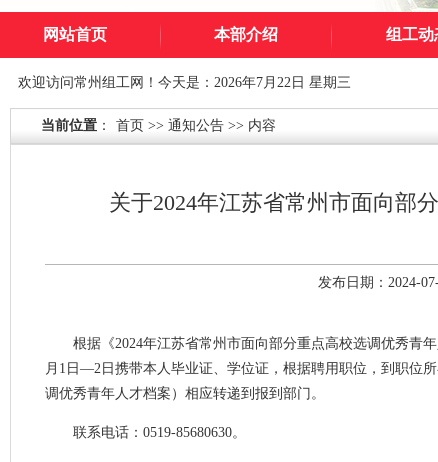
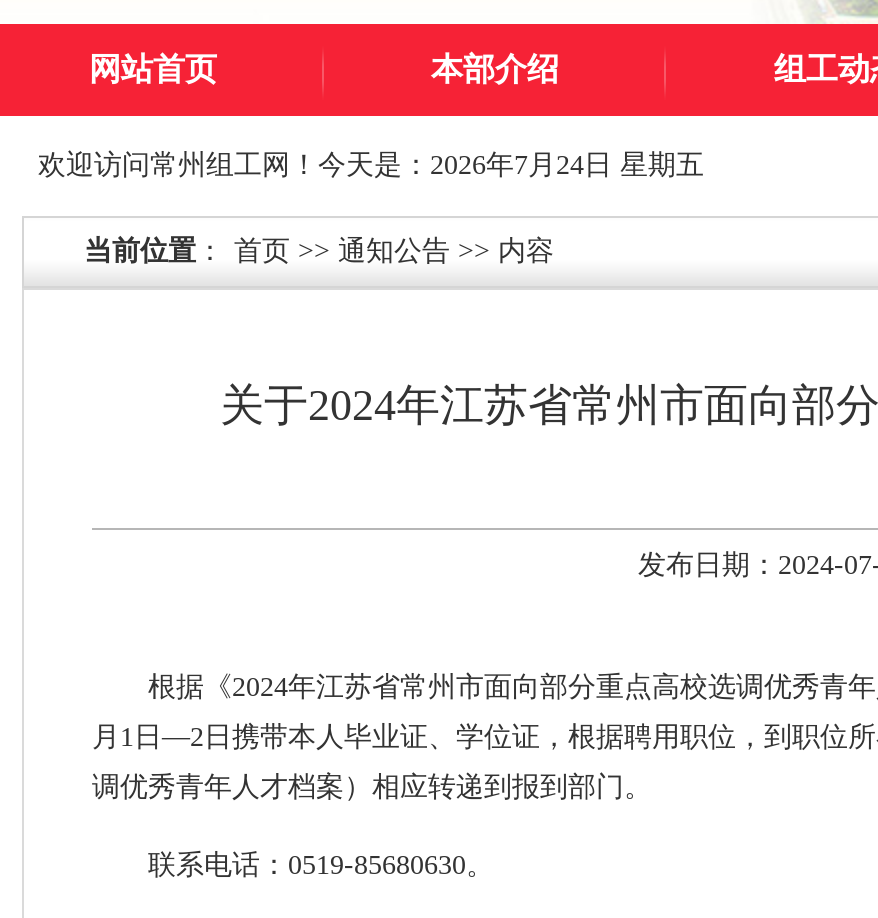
- 欢迎访问常州组工网！今天是：2026年7月22日 星期三
+ 欢迎访问常州组工网！今天是：2026年7月24日 星期五
